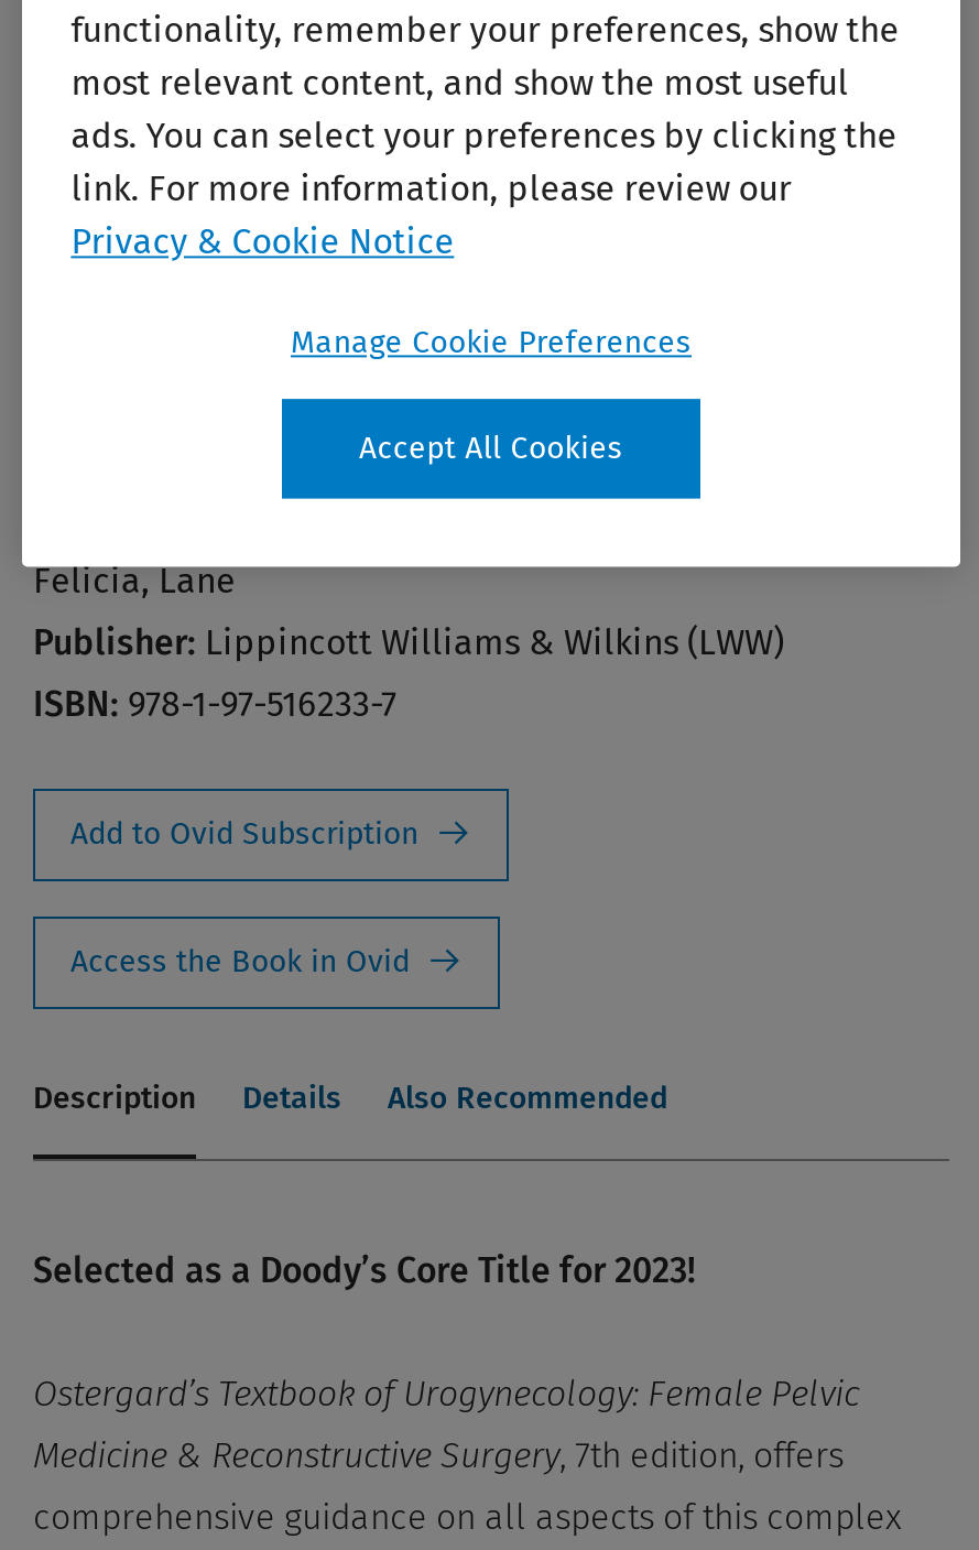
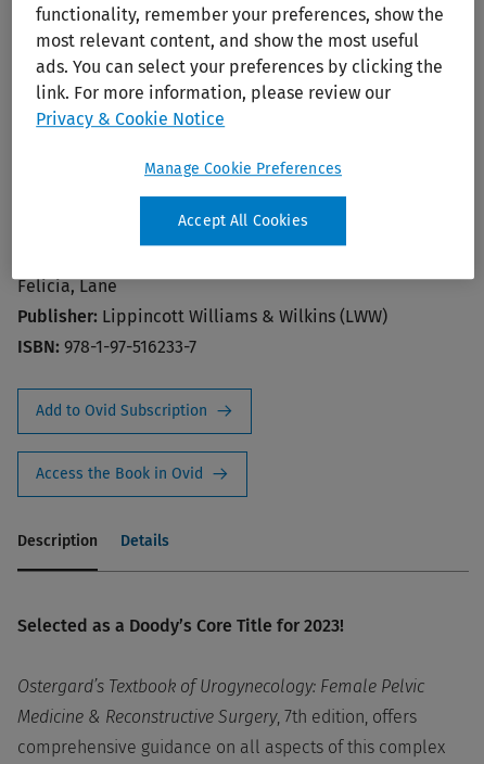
- Also Recommended
